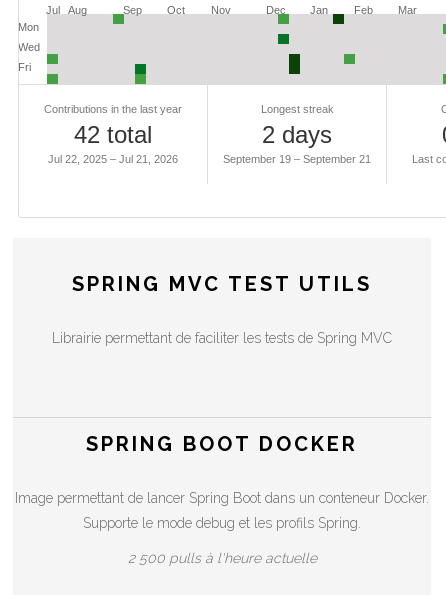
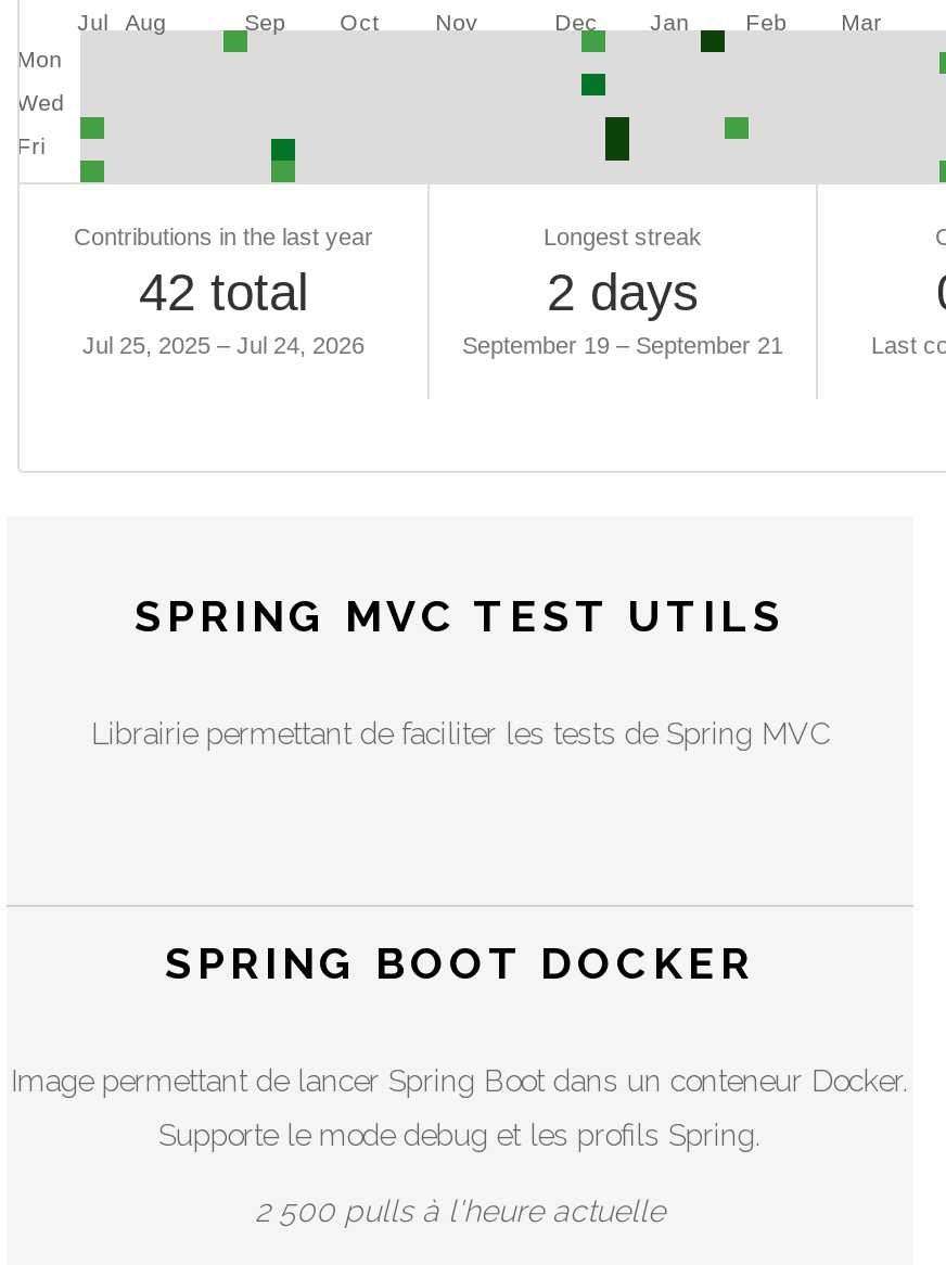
- Jul 22, 2025 – Jul 21, 2026
+ Jul 25, 2025 – Jul 24, 2026
